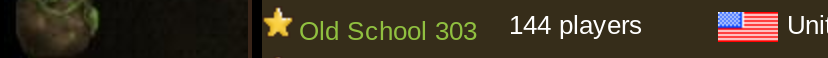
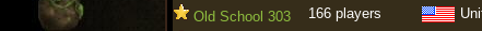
- Old School 303 144 players
+ Old School 303 166 players
